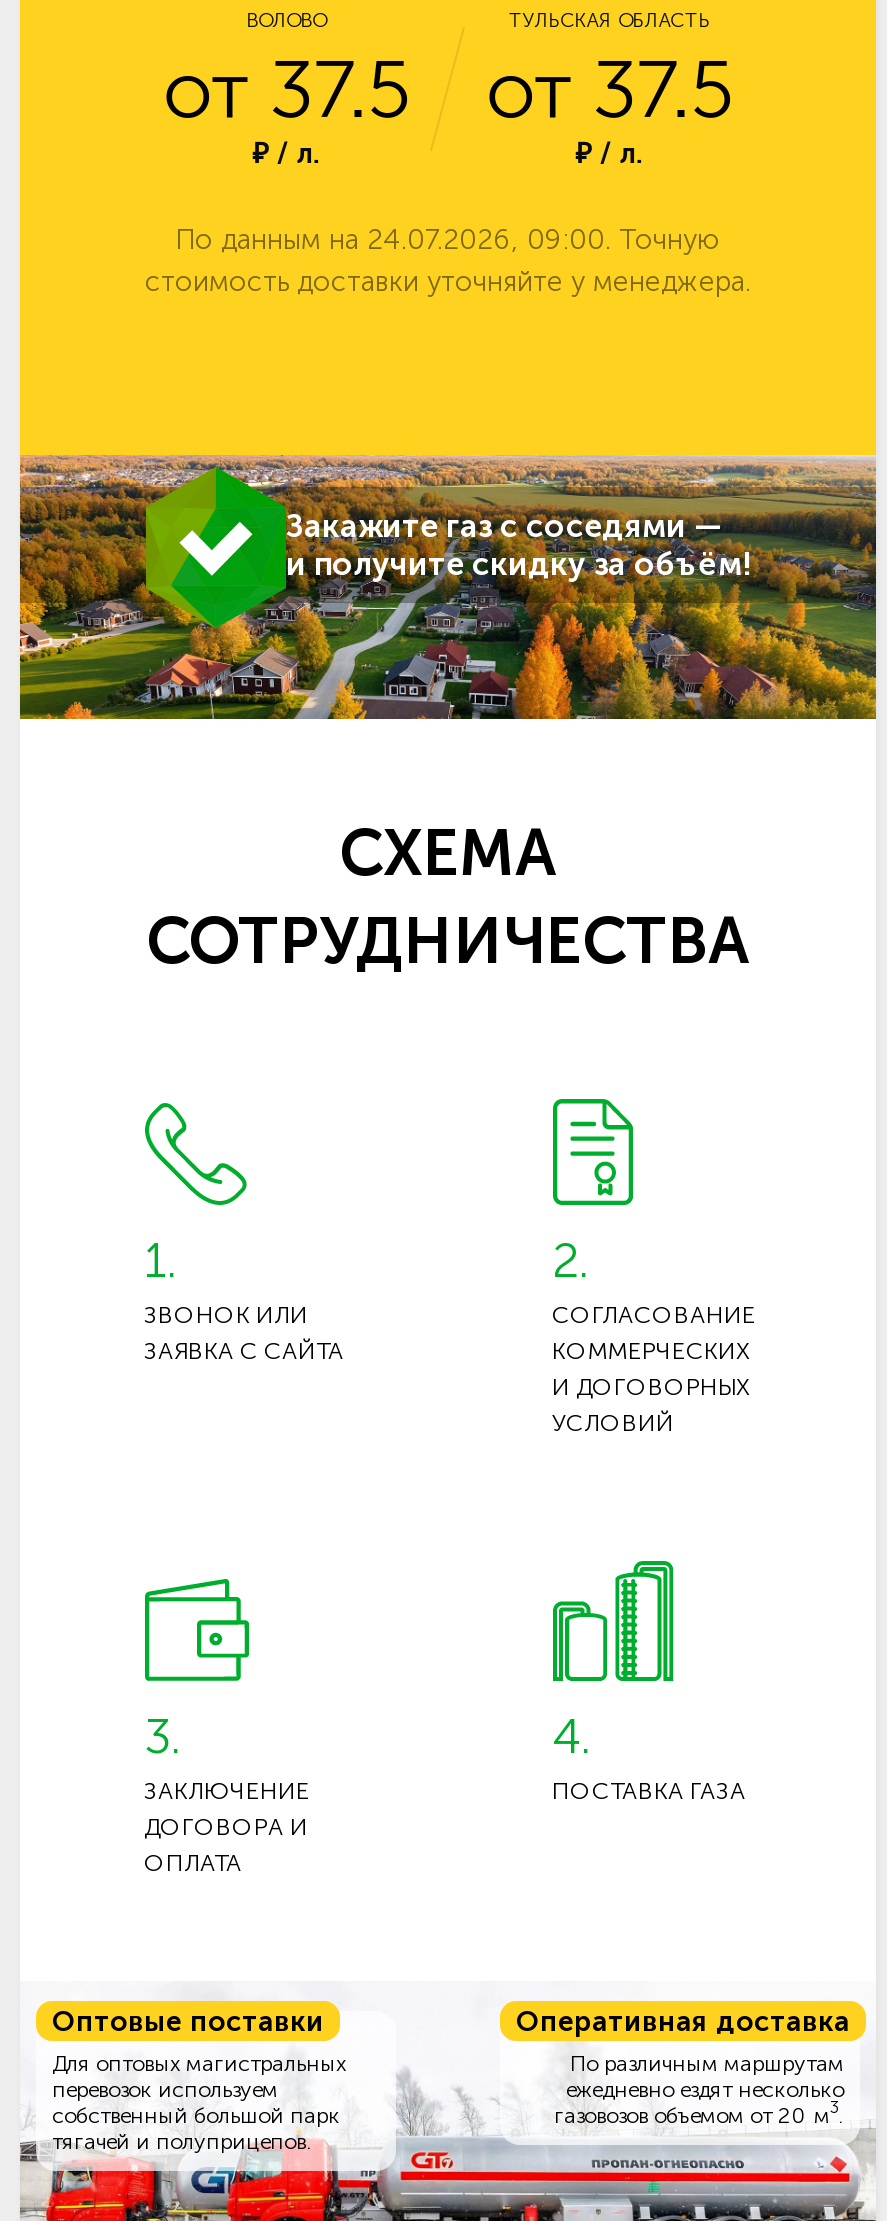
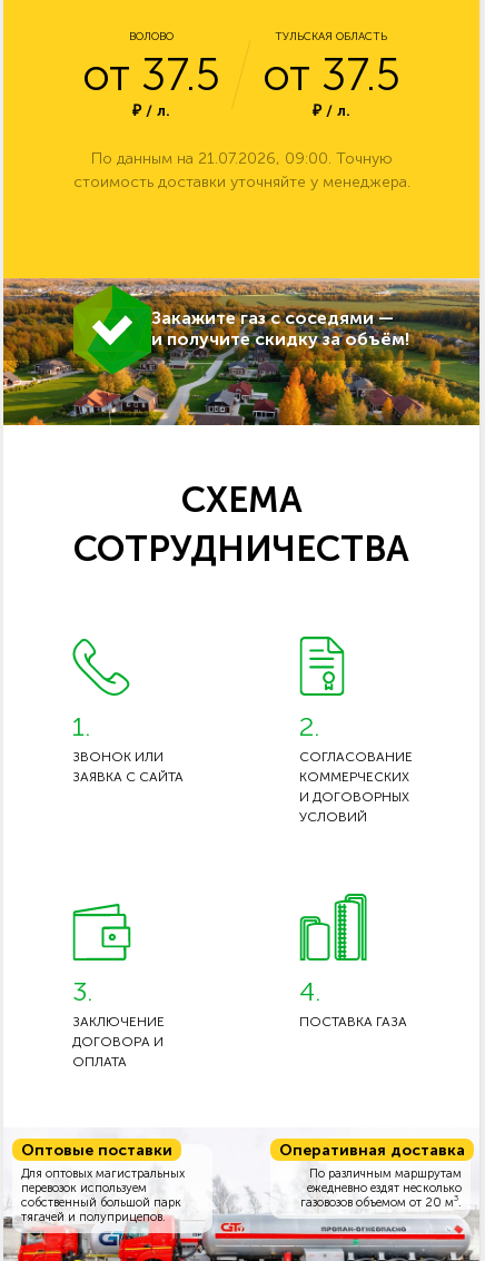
- По данным на 24.07.2026, 09:00. Точную
+ По данным на 21.07.2026, 09:00. Точную
